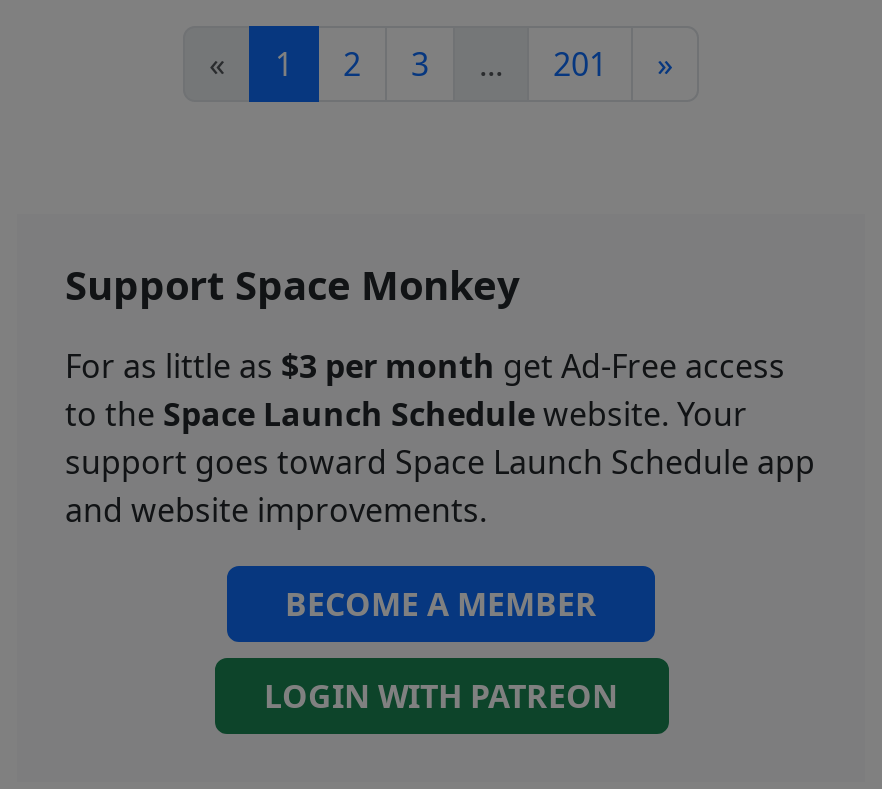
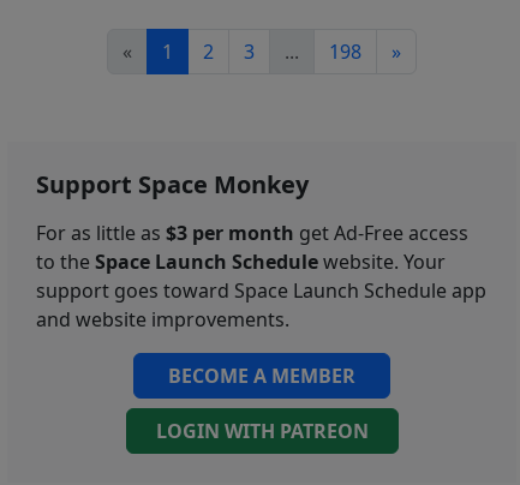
- 201
+ 198
